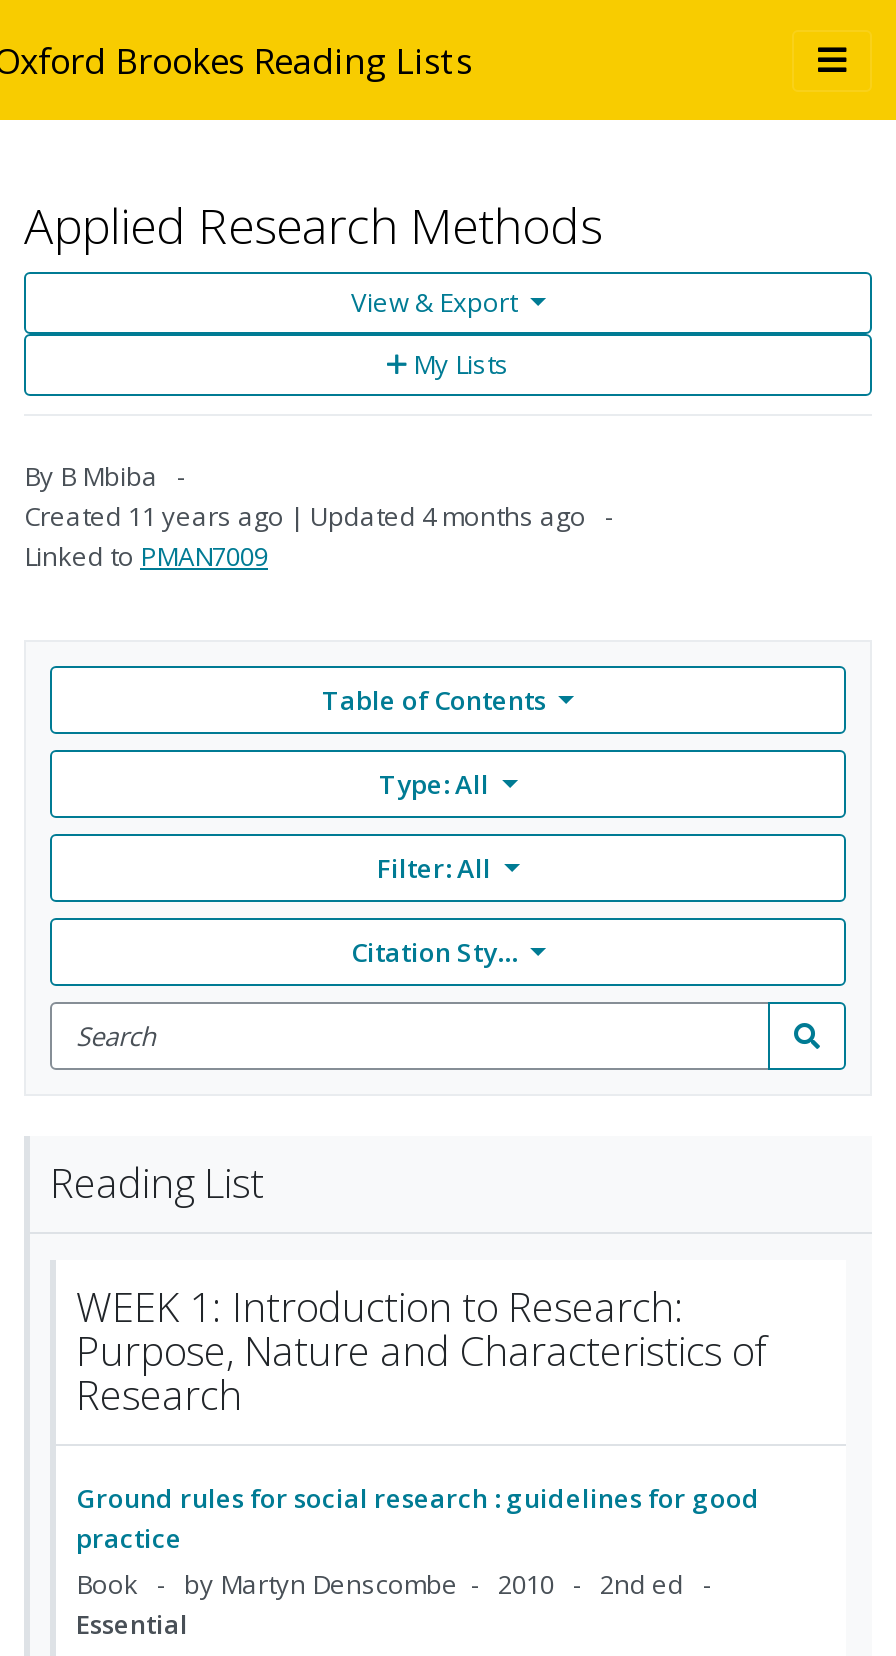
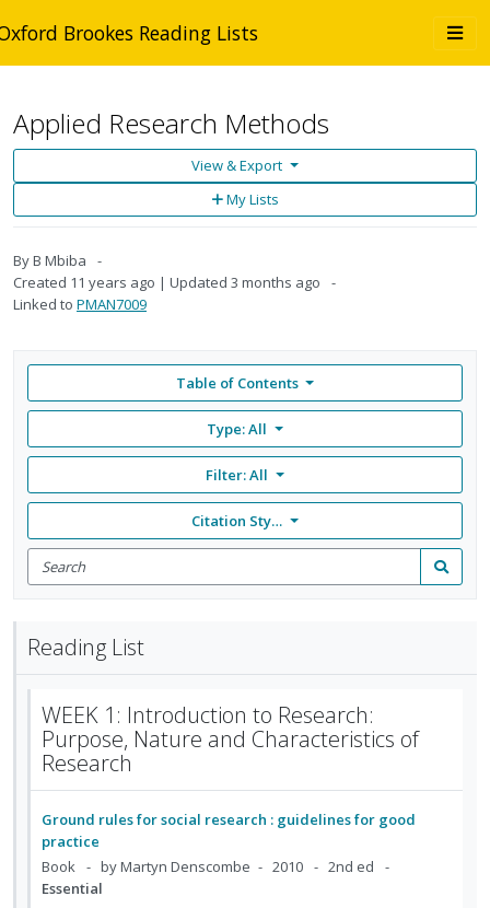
- Updated 4 months ago
+ Updated 3 months ago
